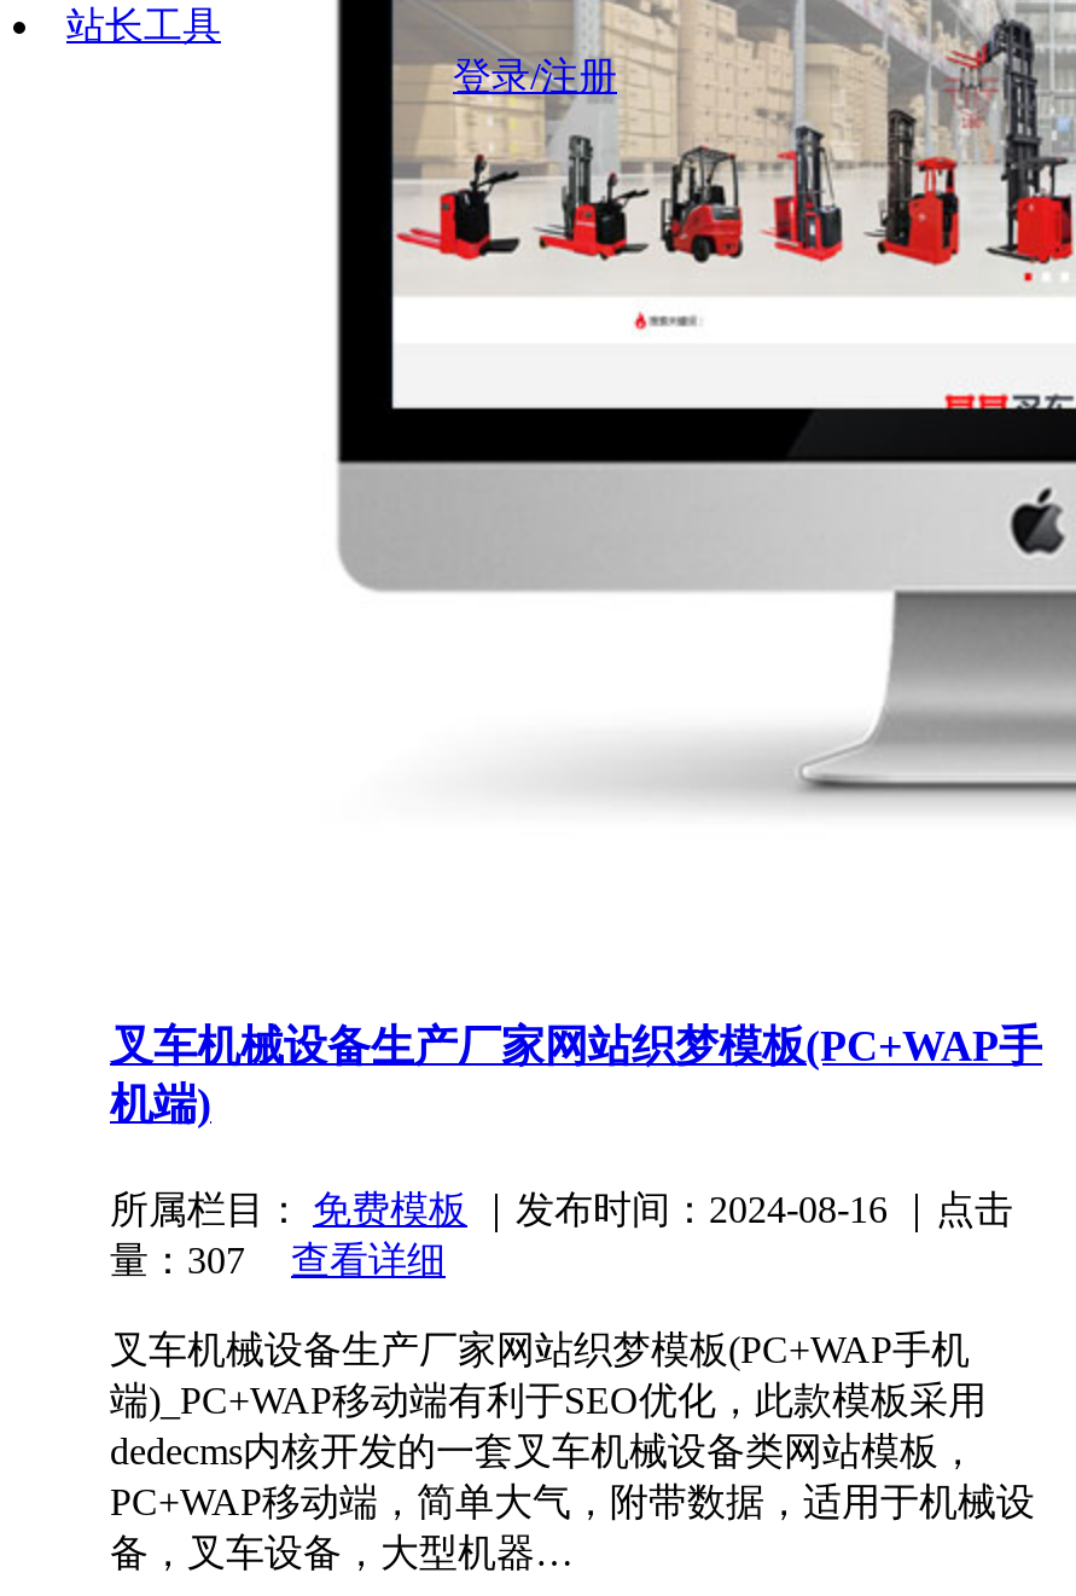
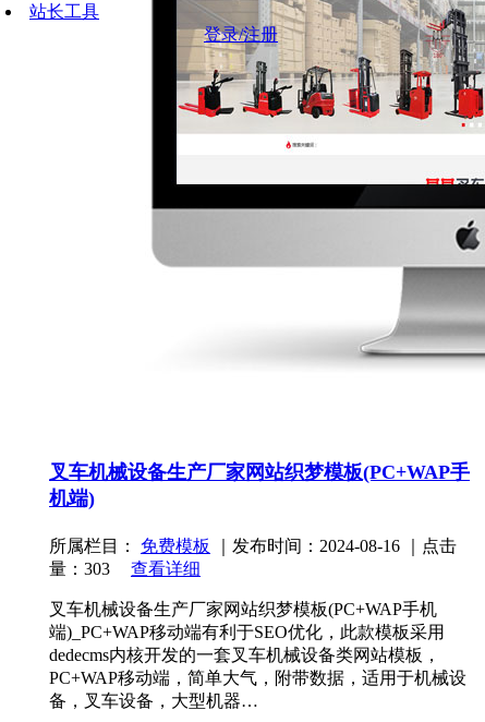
- 量：307 查看详细
+ 量：303 查看详细
